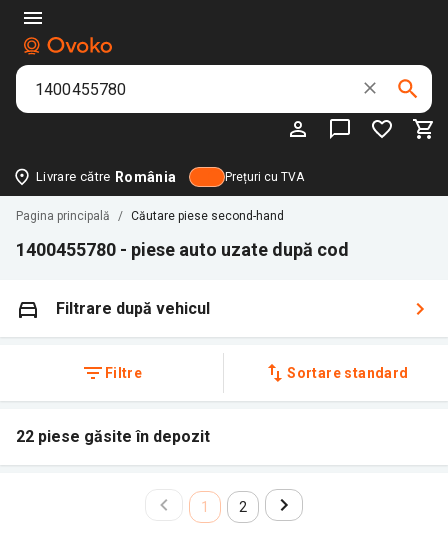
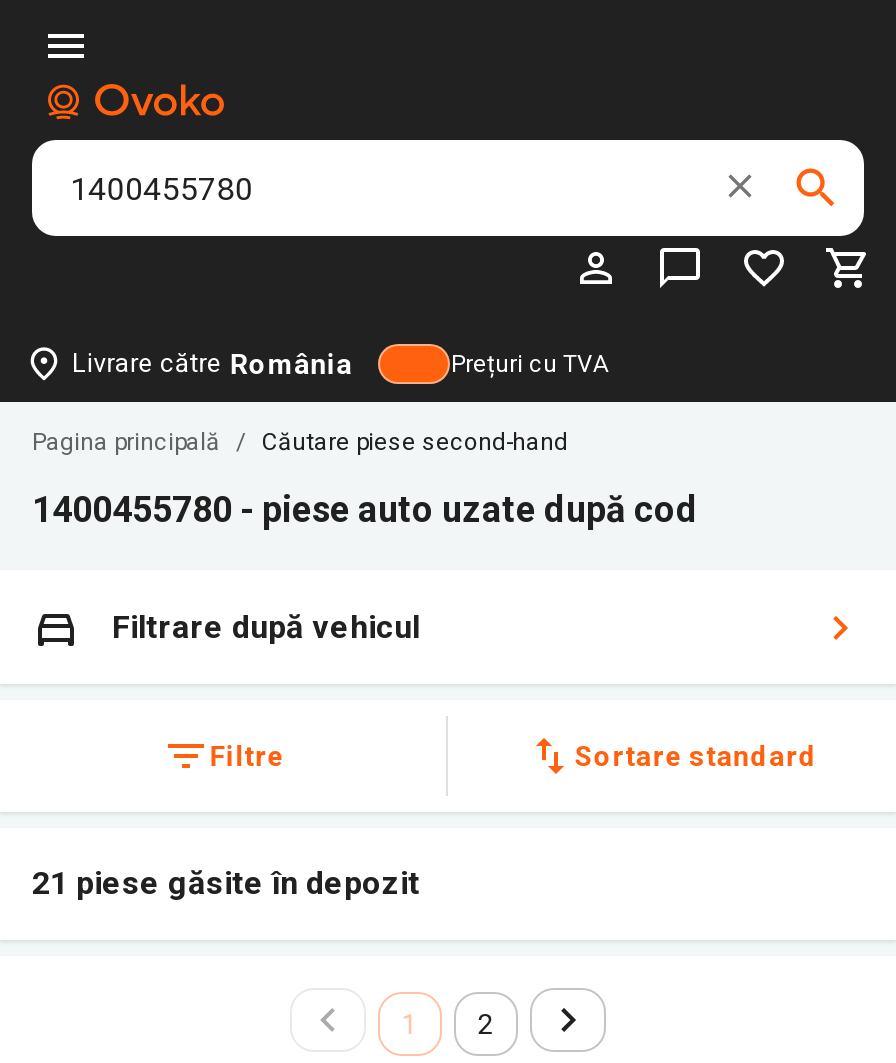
- 22 piese găsite în depozit
+ 21 piese găsite în depozit
